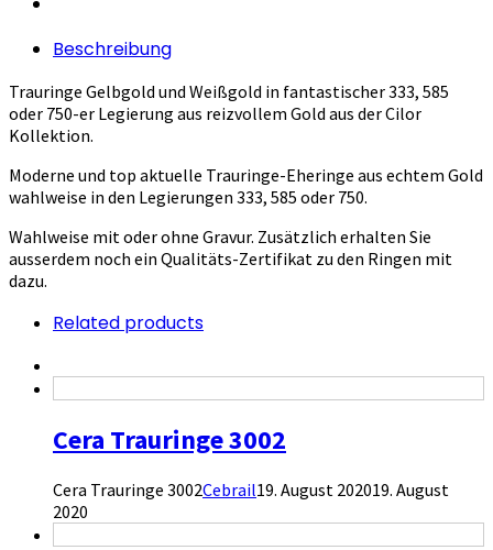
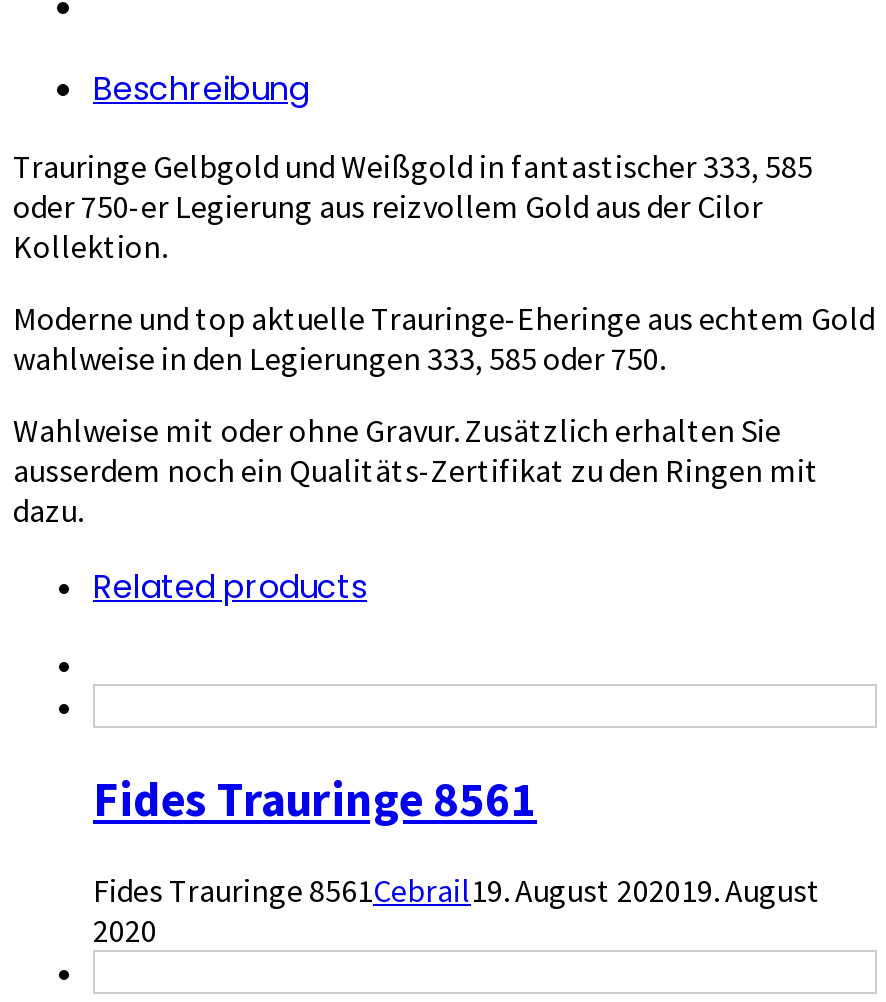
- Cera Trauringe 3002
+ Fides Trauringe 8561

- Cera Trauringe 3002 Cebrail 19. August 202019. August
+ Fides Trauringe 8561 Cebrail 19. August 202019. August
